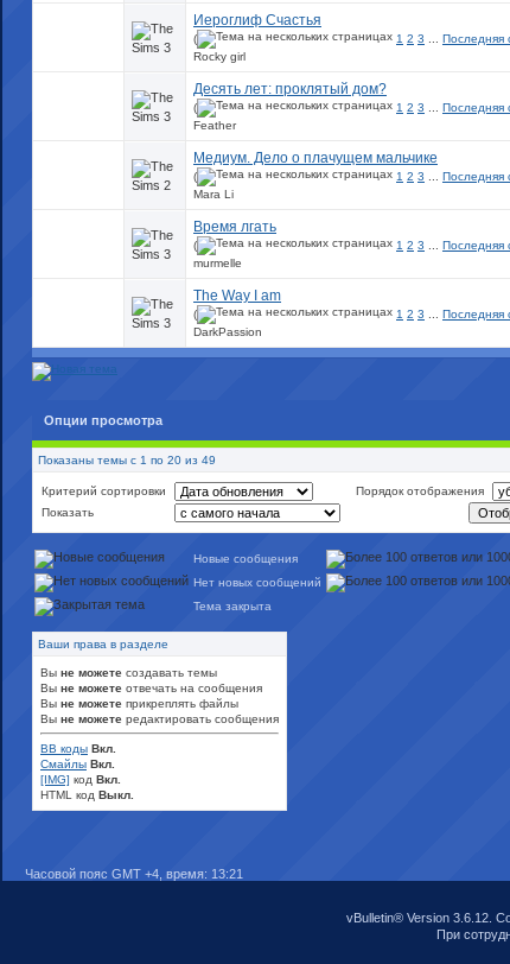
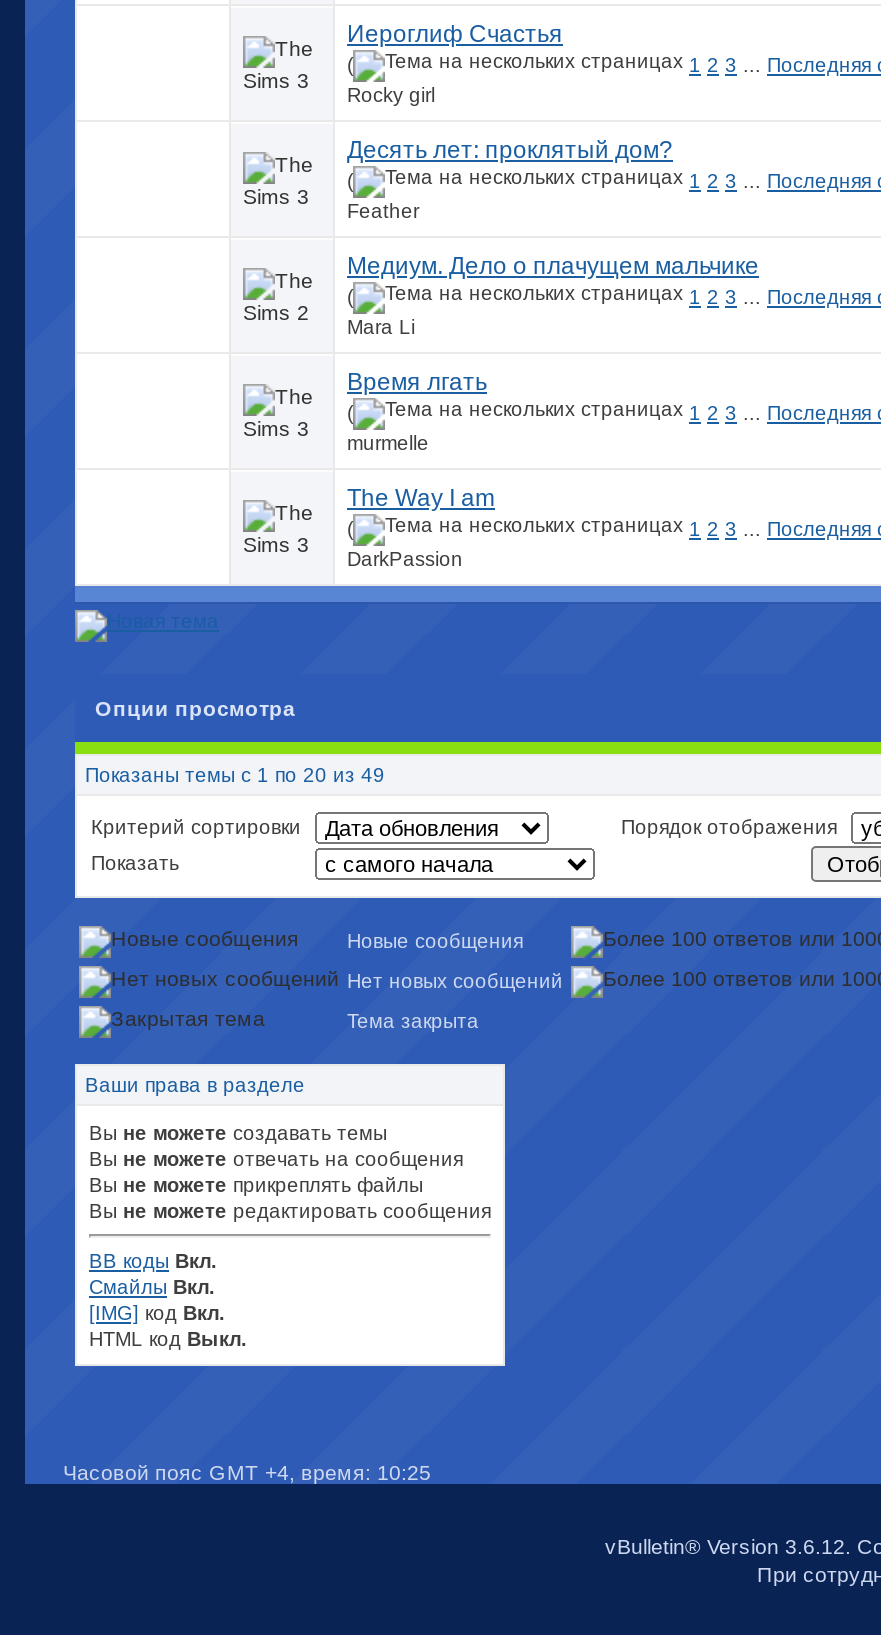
- Часовой пояс GMT +4, время: 13:21
+ Часовой пояс GMT +4, время: 10:25
